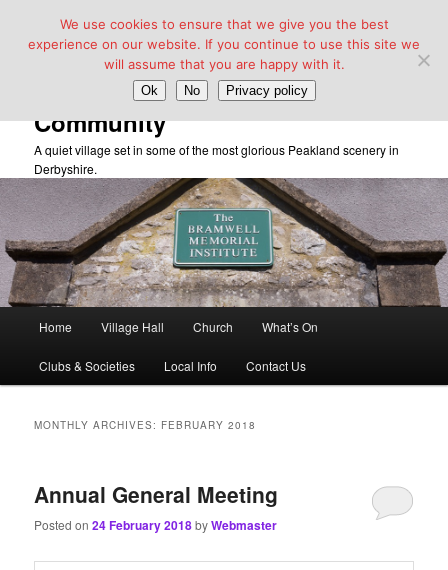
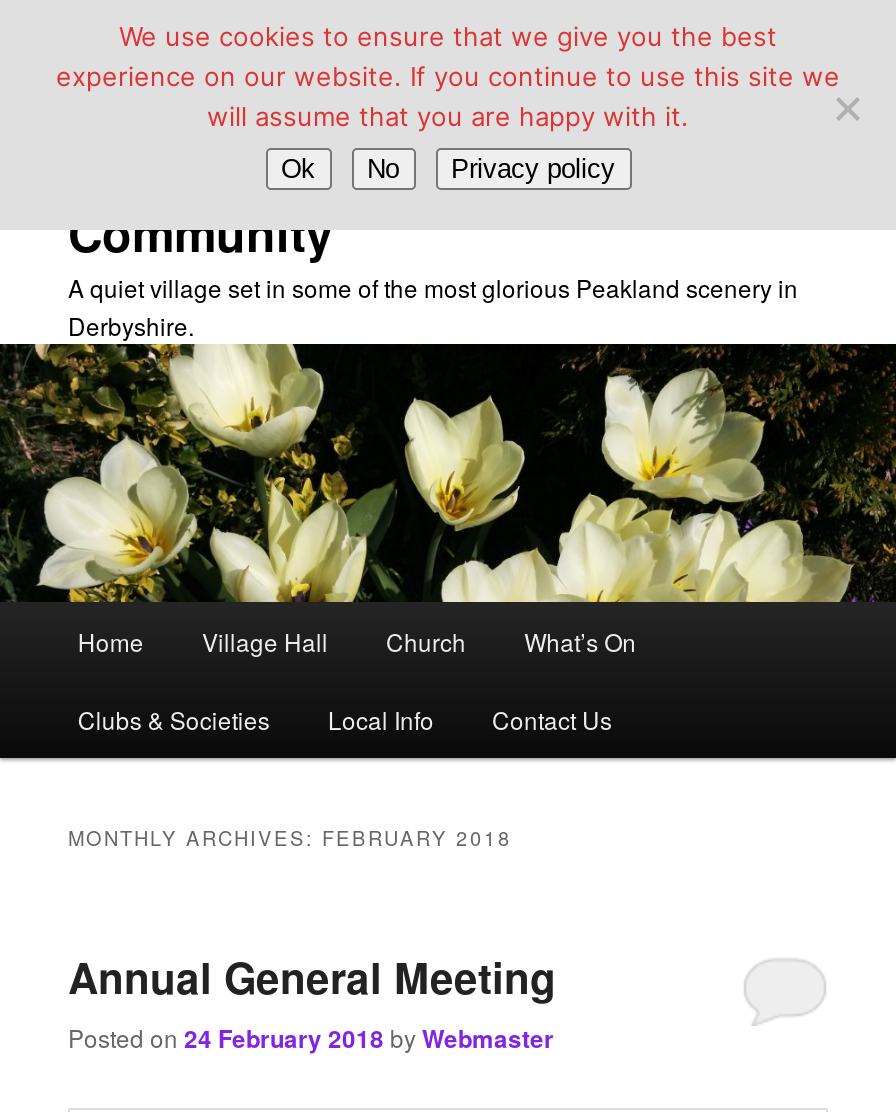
- [image]
+ [image]
